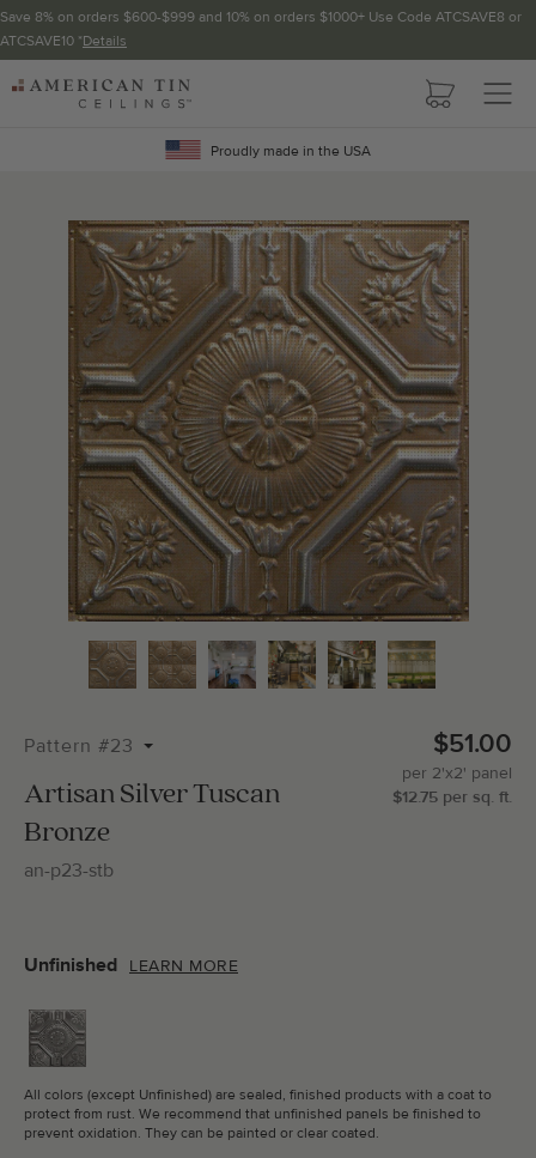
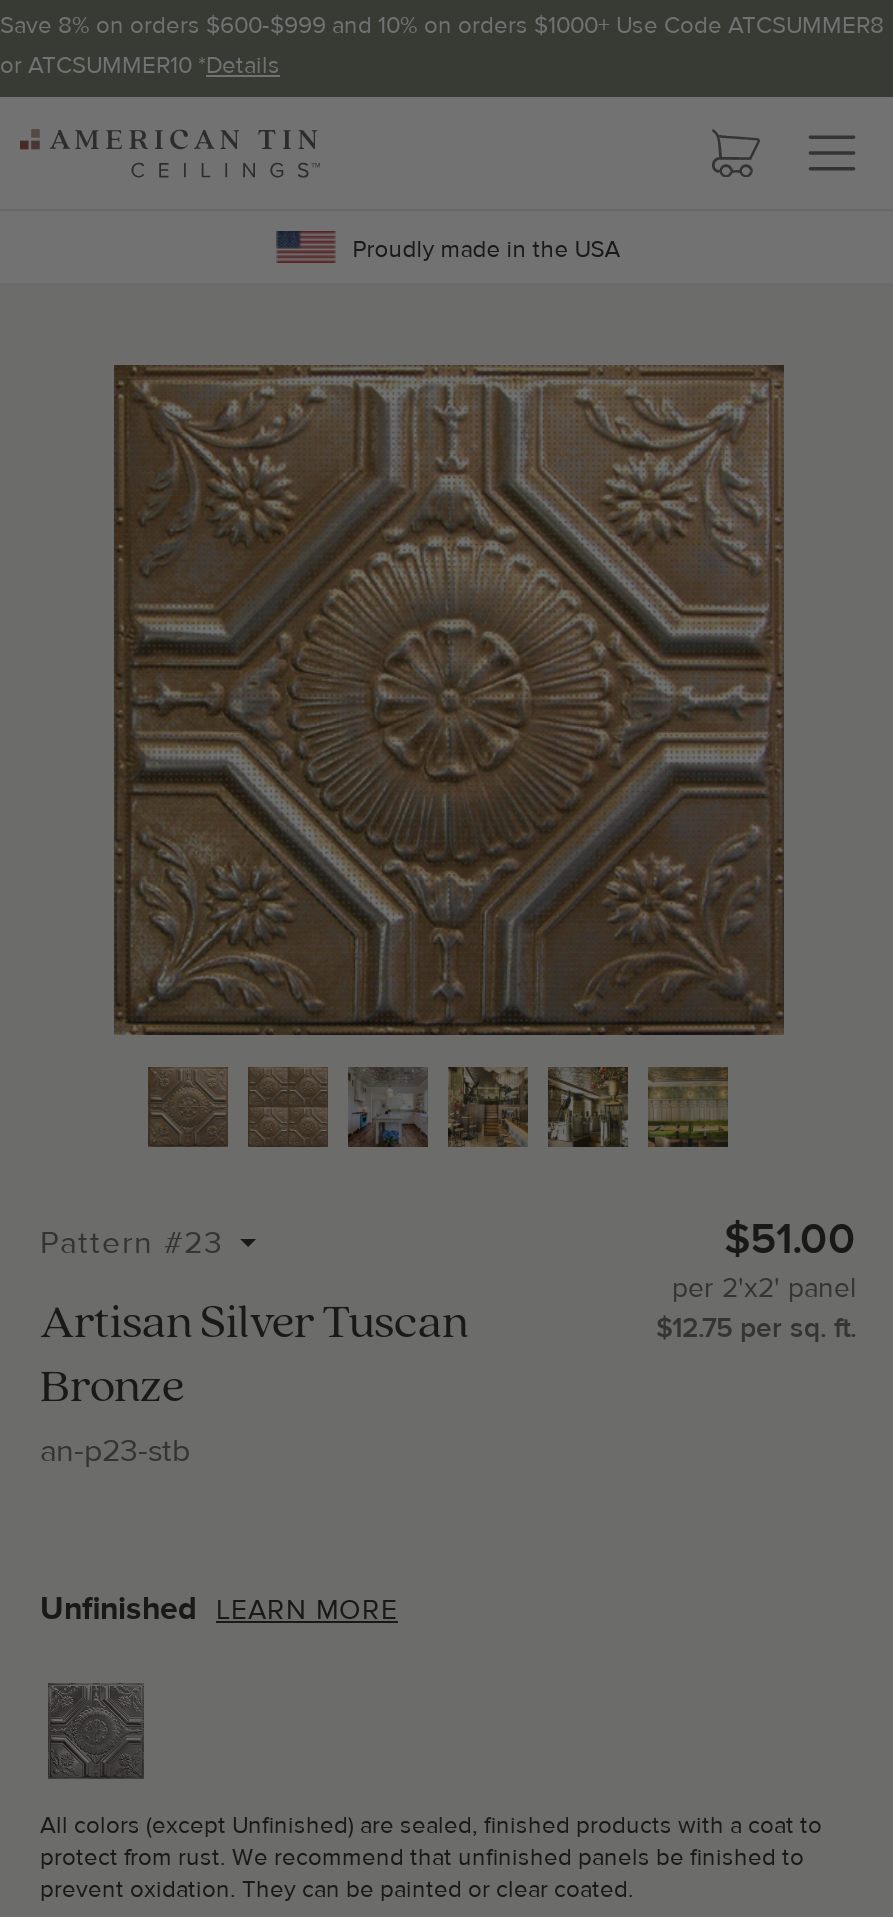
- Save 8% on orders $600-$999 and 10% on orders $1000+ Use Code ATCSAVE8 or
- ATCSAVE10 *Details
+ Save 8% on orders $600-$999 and 10% on orders $1000+ Use Code ATCSUMMER8
+ or ATCSUMMER10 *Details
